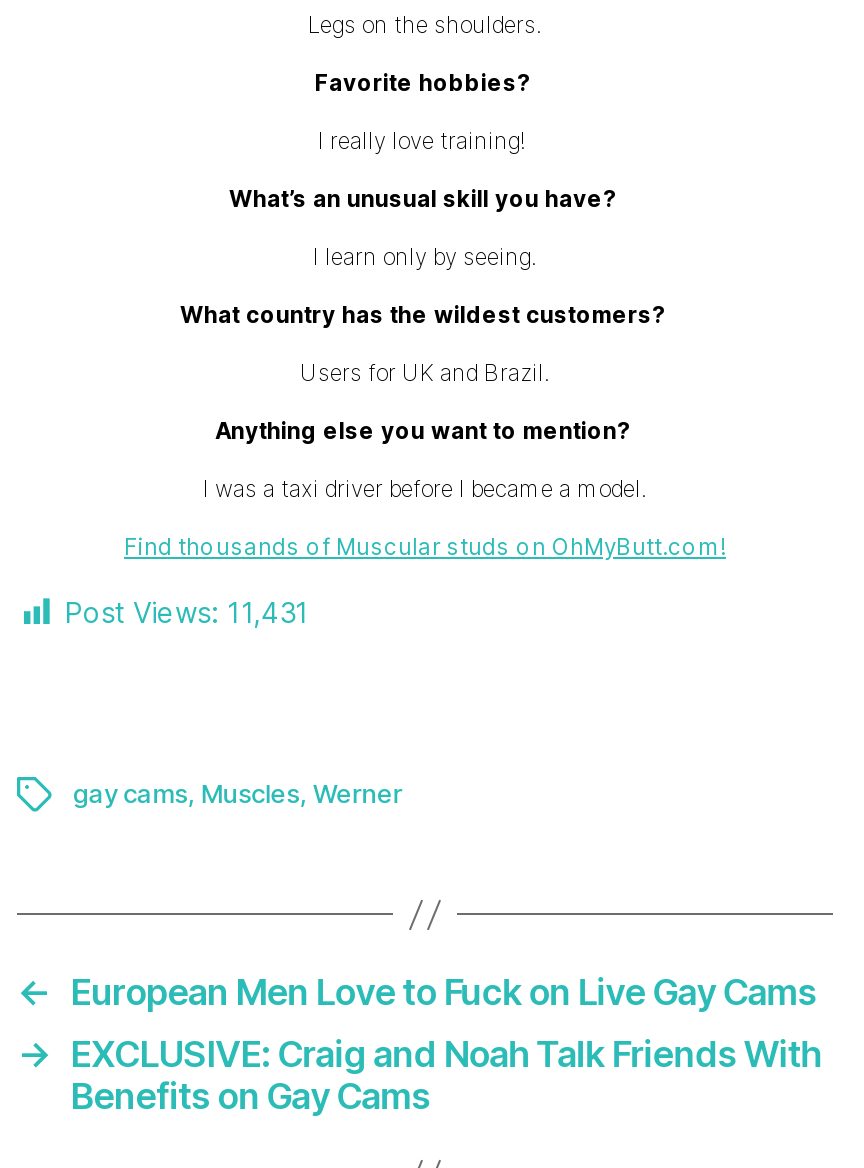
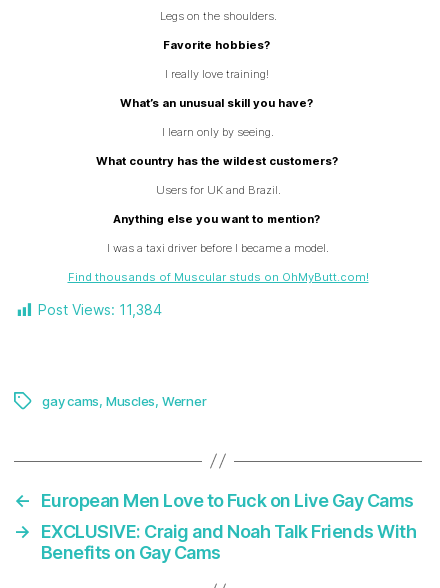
- Post Views: 11,431
+ Post Views: 11,384
